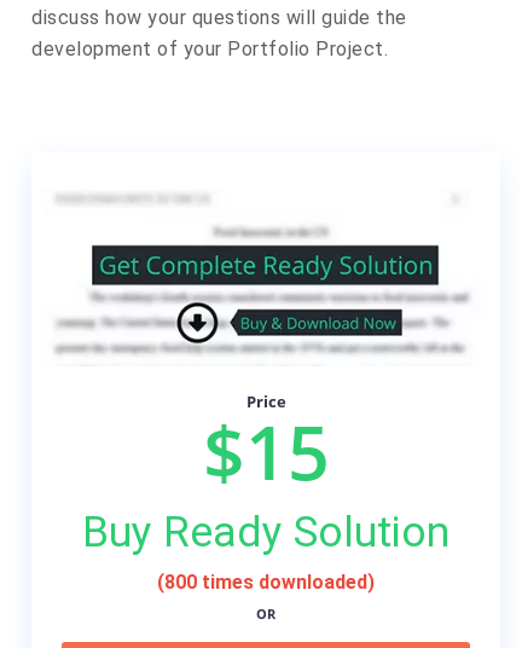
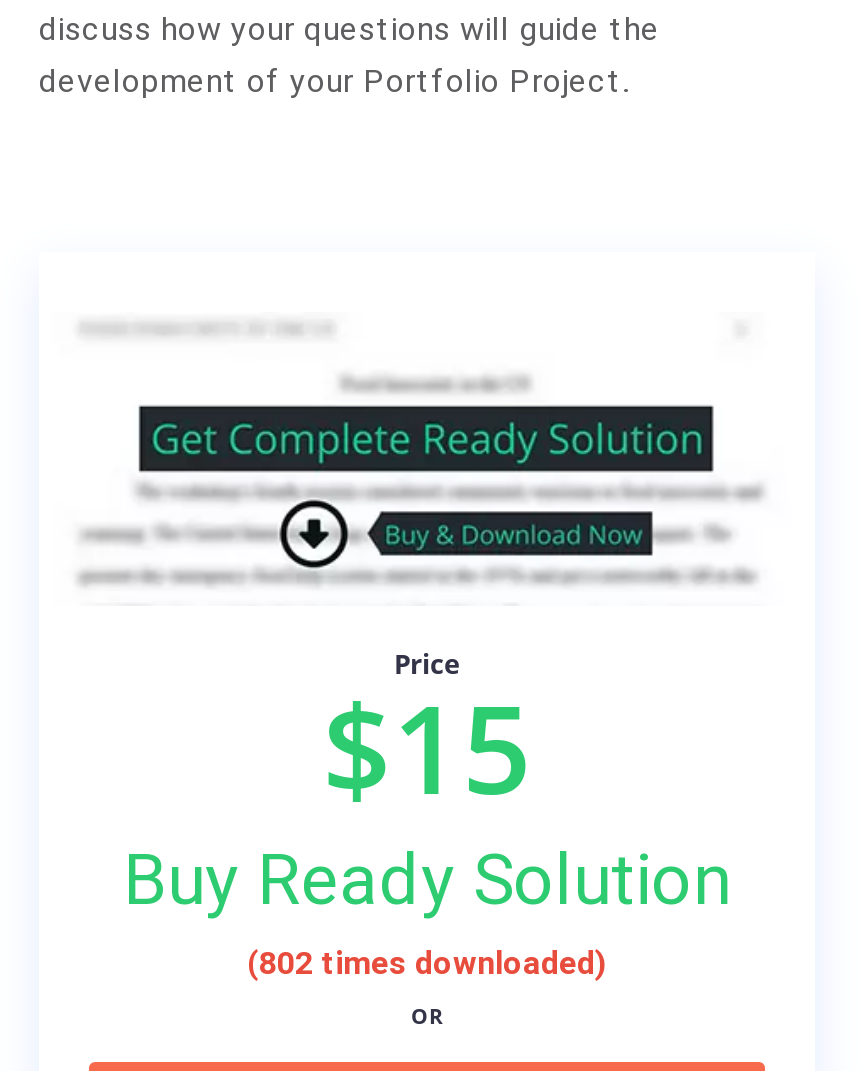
- (800 times downloaded)
+ (802 times downloaded)
